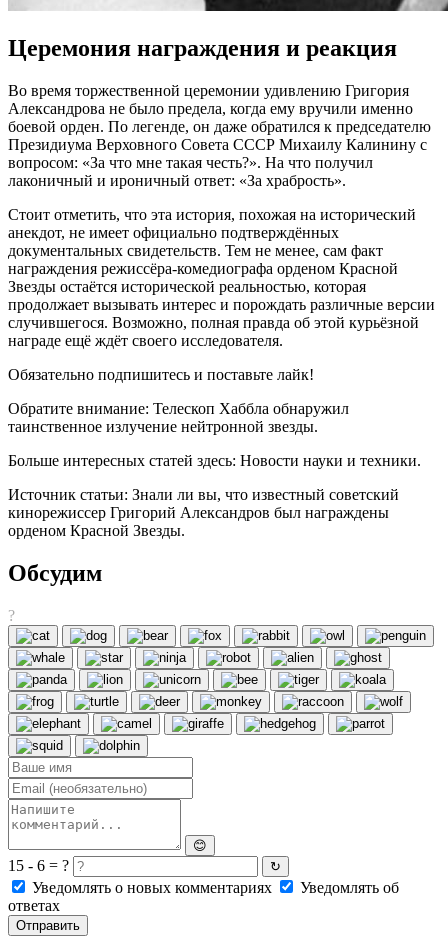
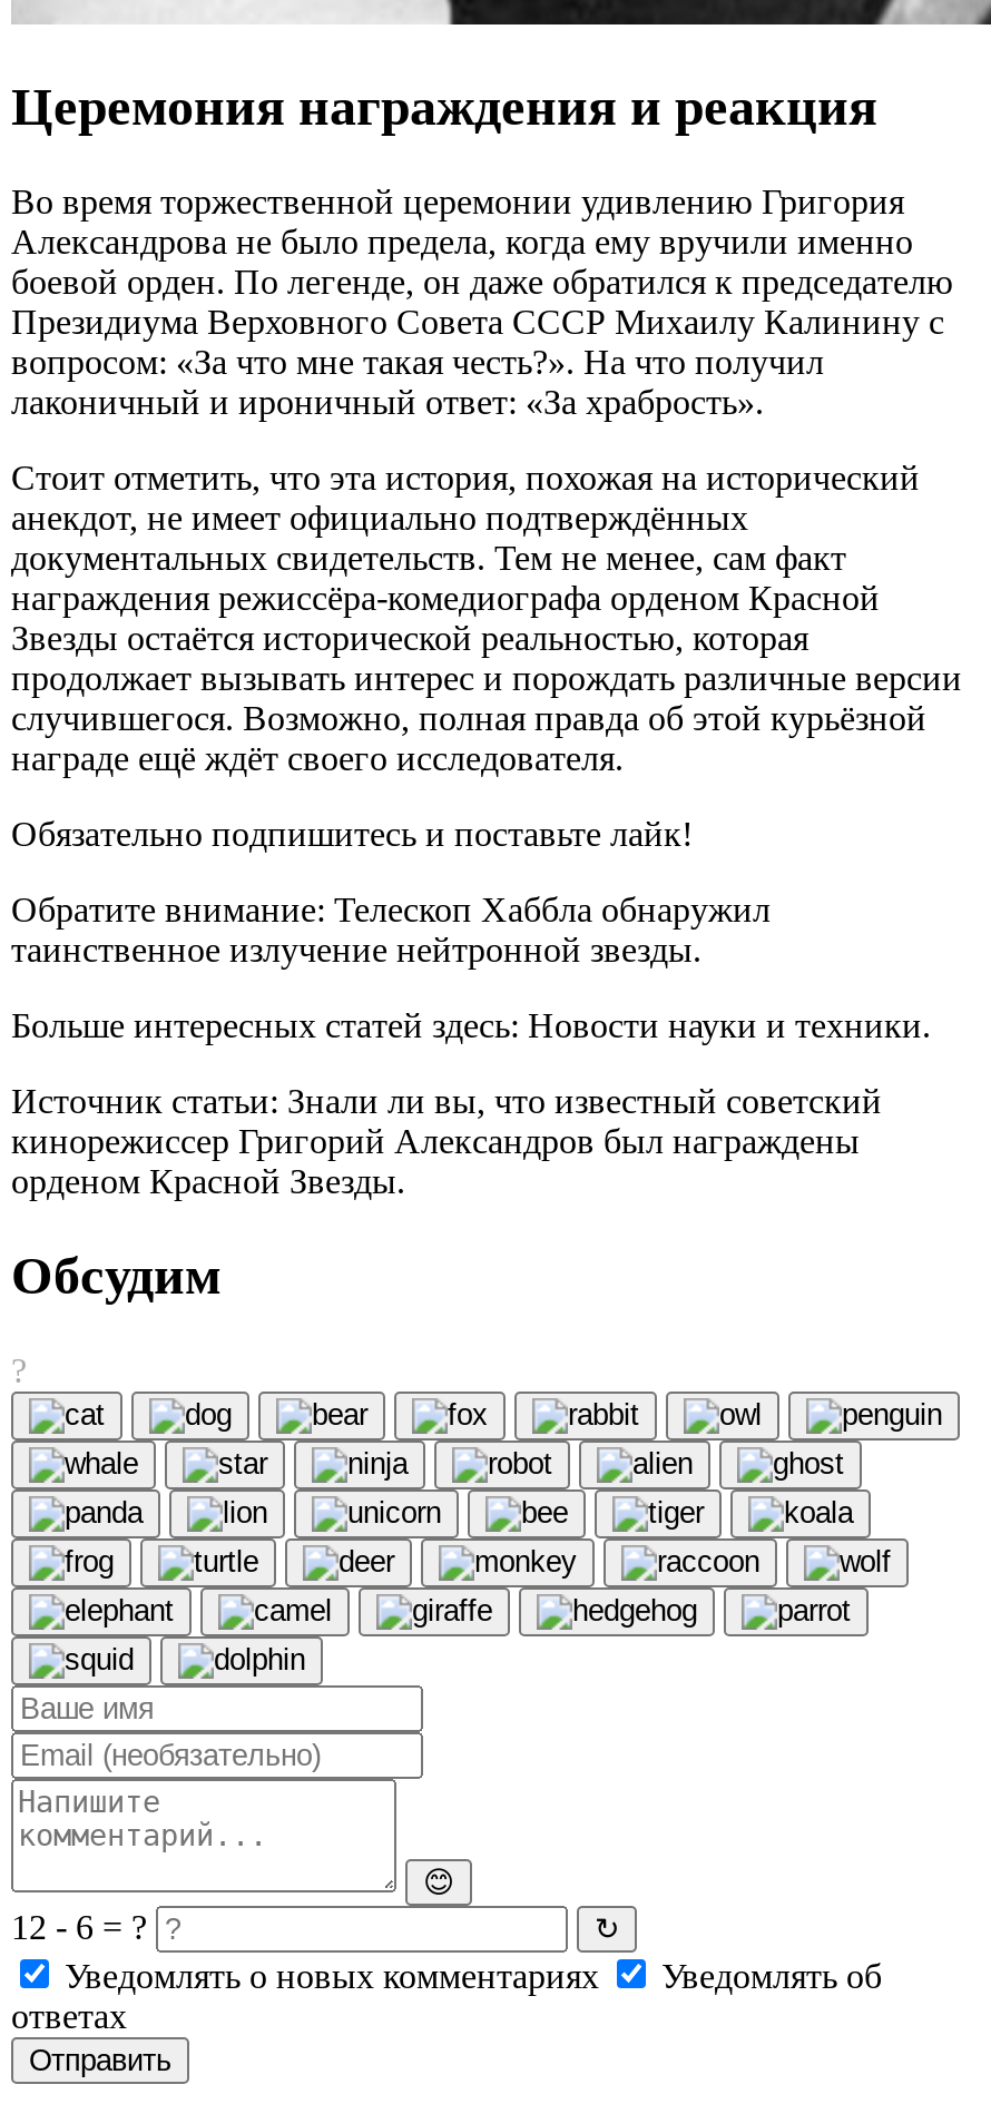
- 15 - 6 = ?
+ 12 - 6 = ?
